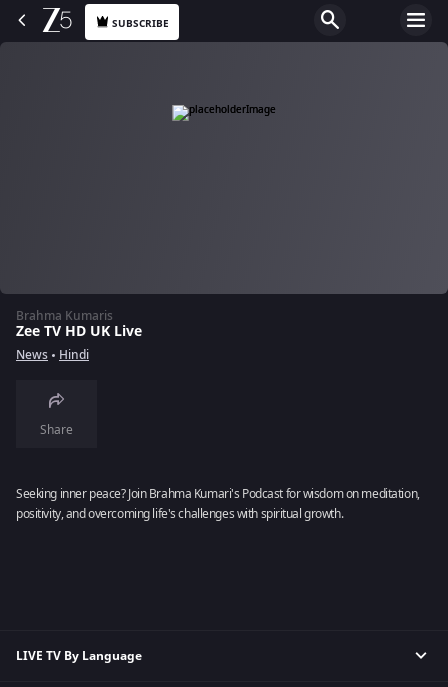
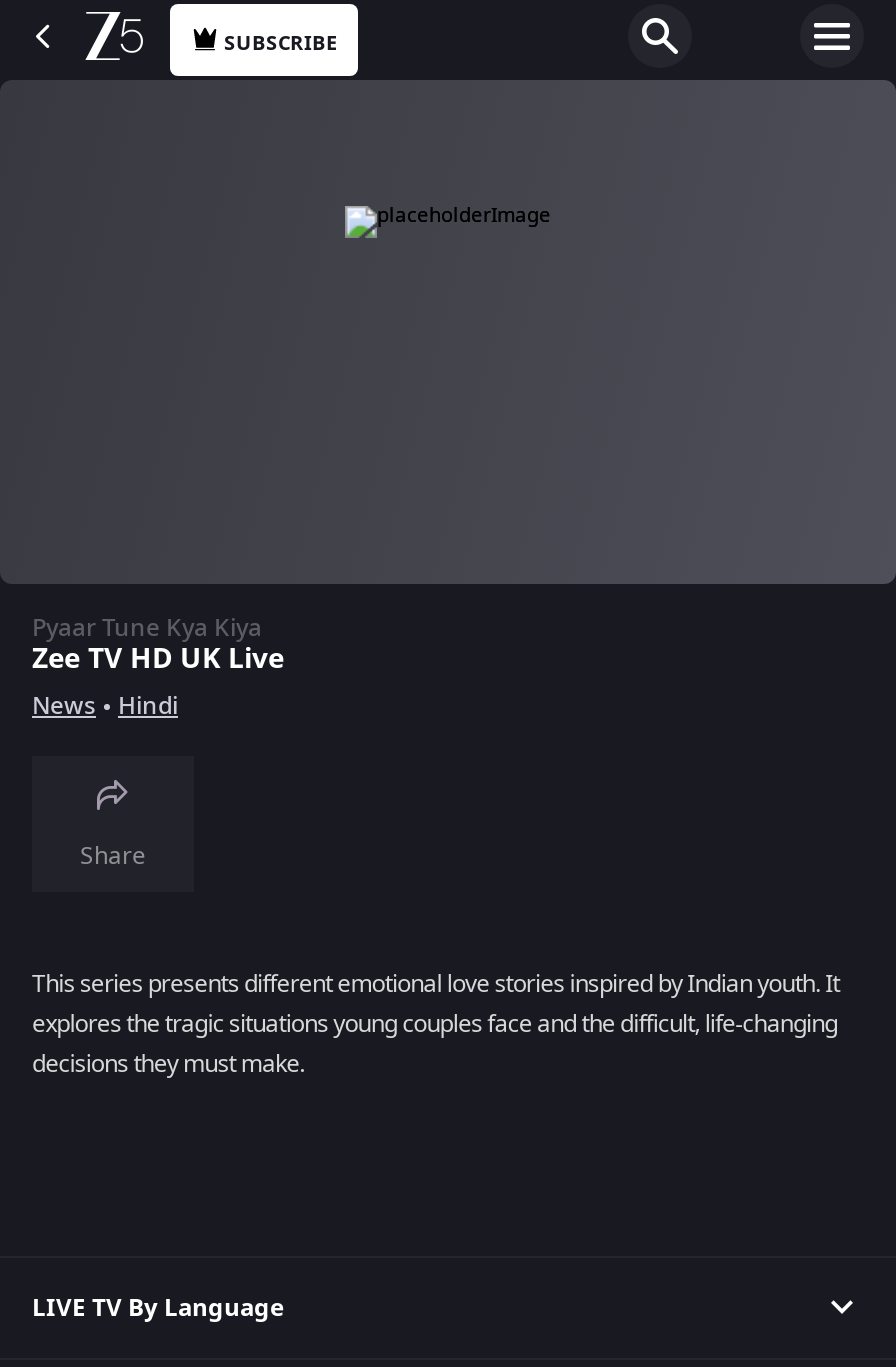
- Brahma Kumaris
+ Pyaar Tune Kya Kiya

- Seeking inner peace? Join Brahma Kumari's Podcast for wisdom on meditation,
- positivity, and overcoming life's challenges with spiritual growth.
+ This series presents different emotional love stories inspired by Indian youth. It
+ explores the tragic situations young couples face and the difficult, life-changing
+ decisions they must make.
